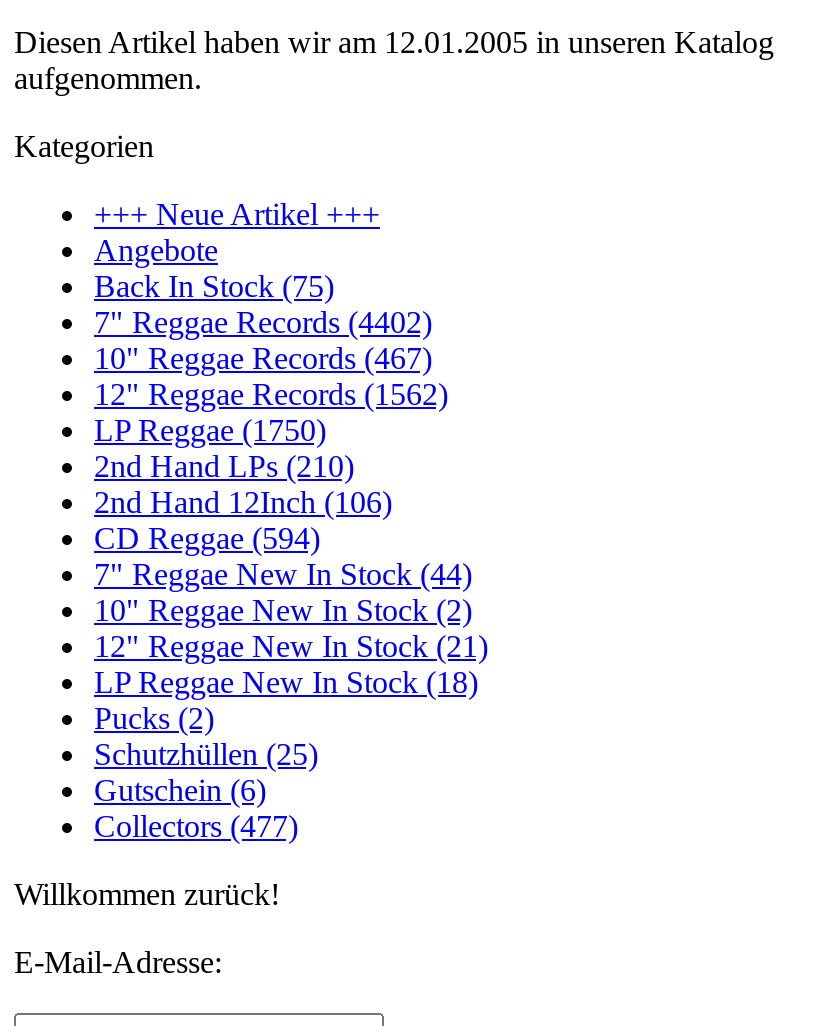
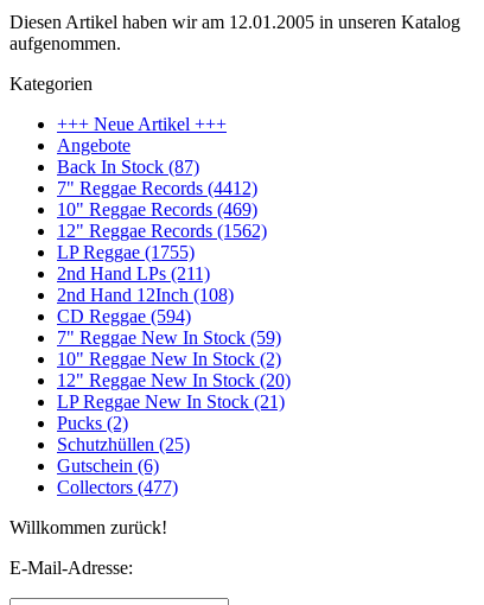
- Back In Stock (75)
+ Back In Stock (87)

- 7" Reggae Records (4402)
+ 7" Reggae Records (4412)

- 10" Reggae Records (467)
+ 10" Reggae Records (469)

- LP Reggae (1750)
+ LP Reggae (1755)

- 2nd Hand LPs (210)
+ 2nd Hand LPs (211)

- 2nd Hand 12Inch (106)
+ 2nd Hand 12Inch (108)

- 7" Reggae New In Stock (44)
+ 7" Reggae New In Stock (59)

- 12" Reggae New In Stock (21)
+ 12" Reggae New In Stock (20)

- LP Reggae New In Stock (18)
+ LP Reggae New In Stock (21)
